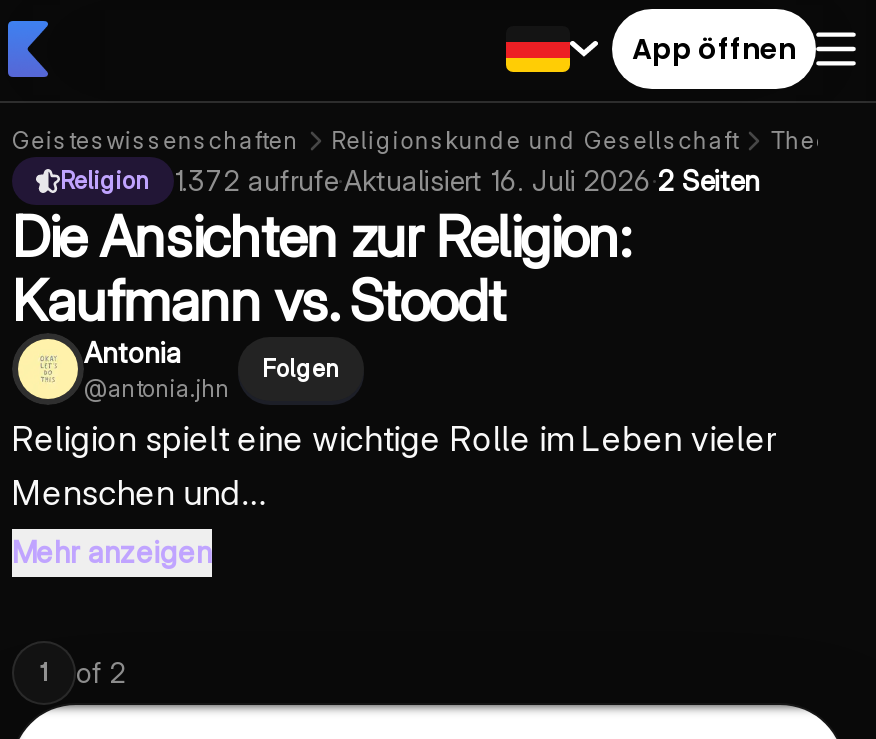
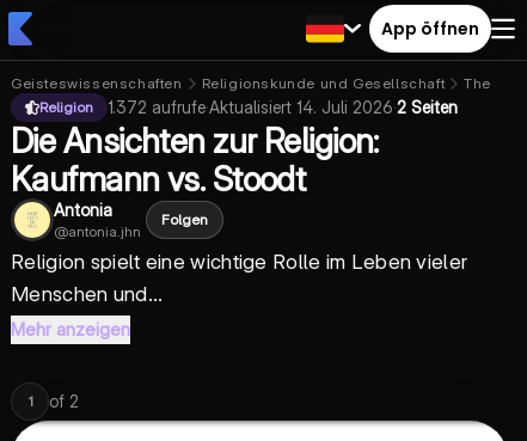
- 1.372 aufrufe · Aktualisiert 16. Juli 2026 · 2 Seiten
+ 1.372 aufrufe · Aktualisiert 14. Juli 2026 · 2 Seiten
